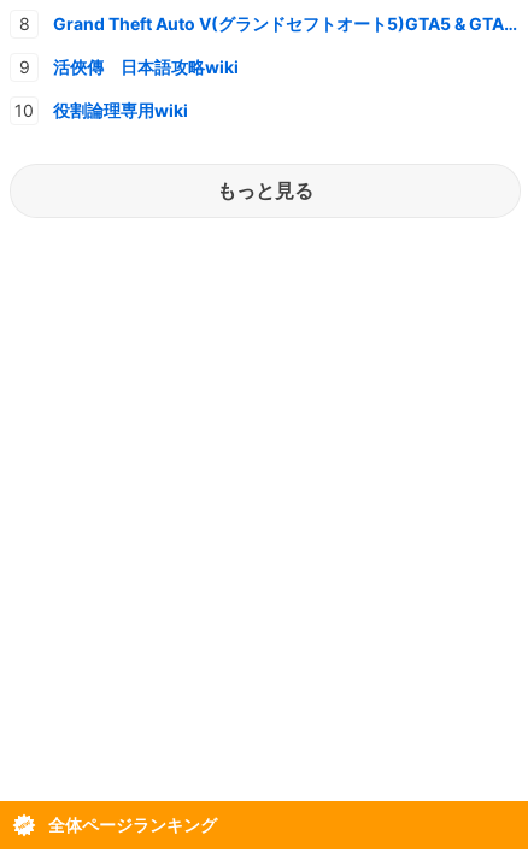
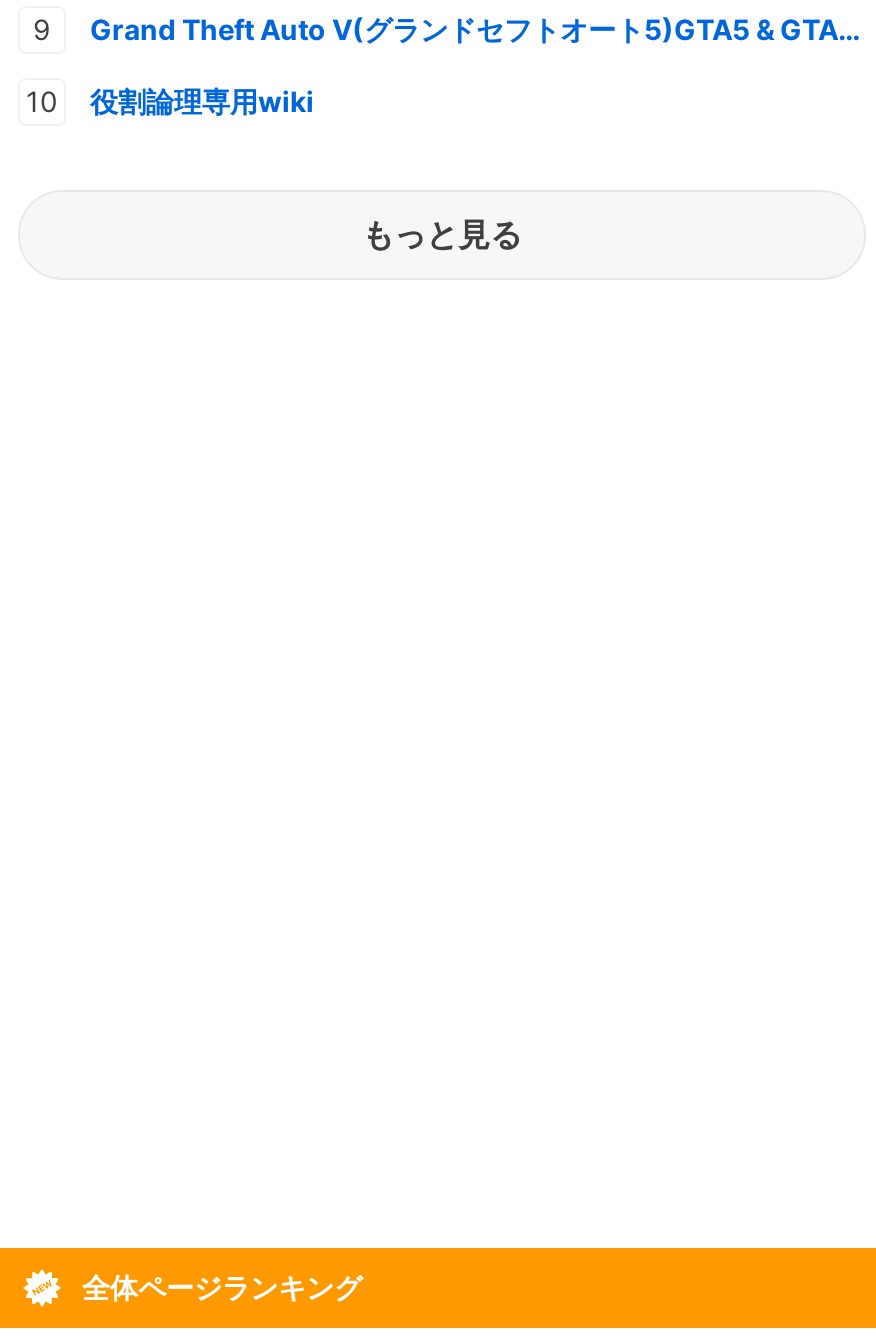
- 活俠傳 日本語攻略wiki
